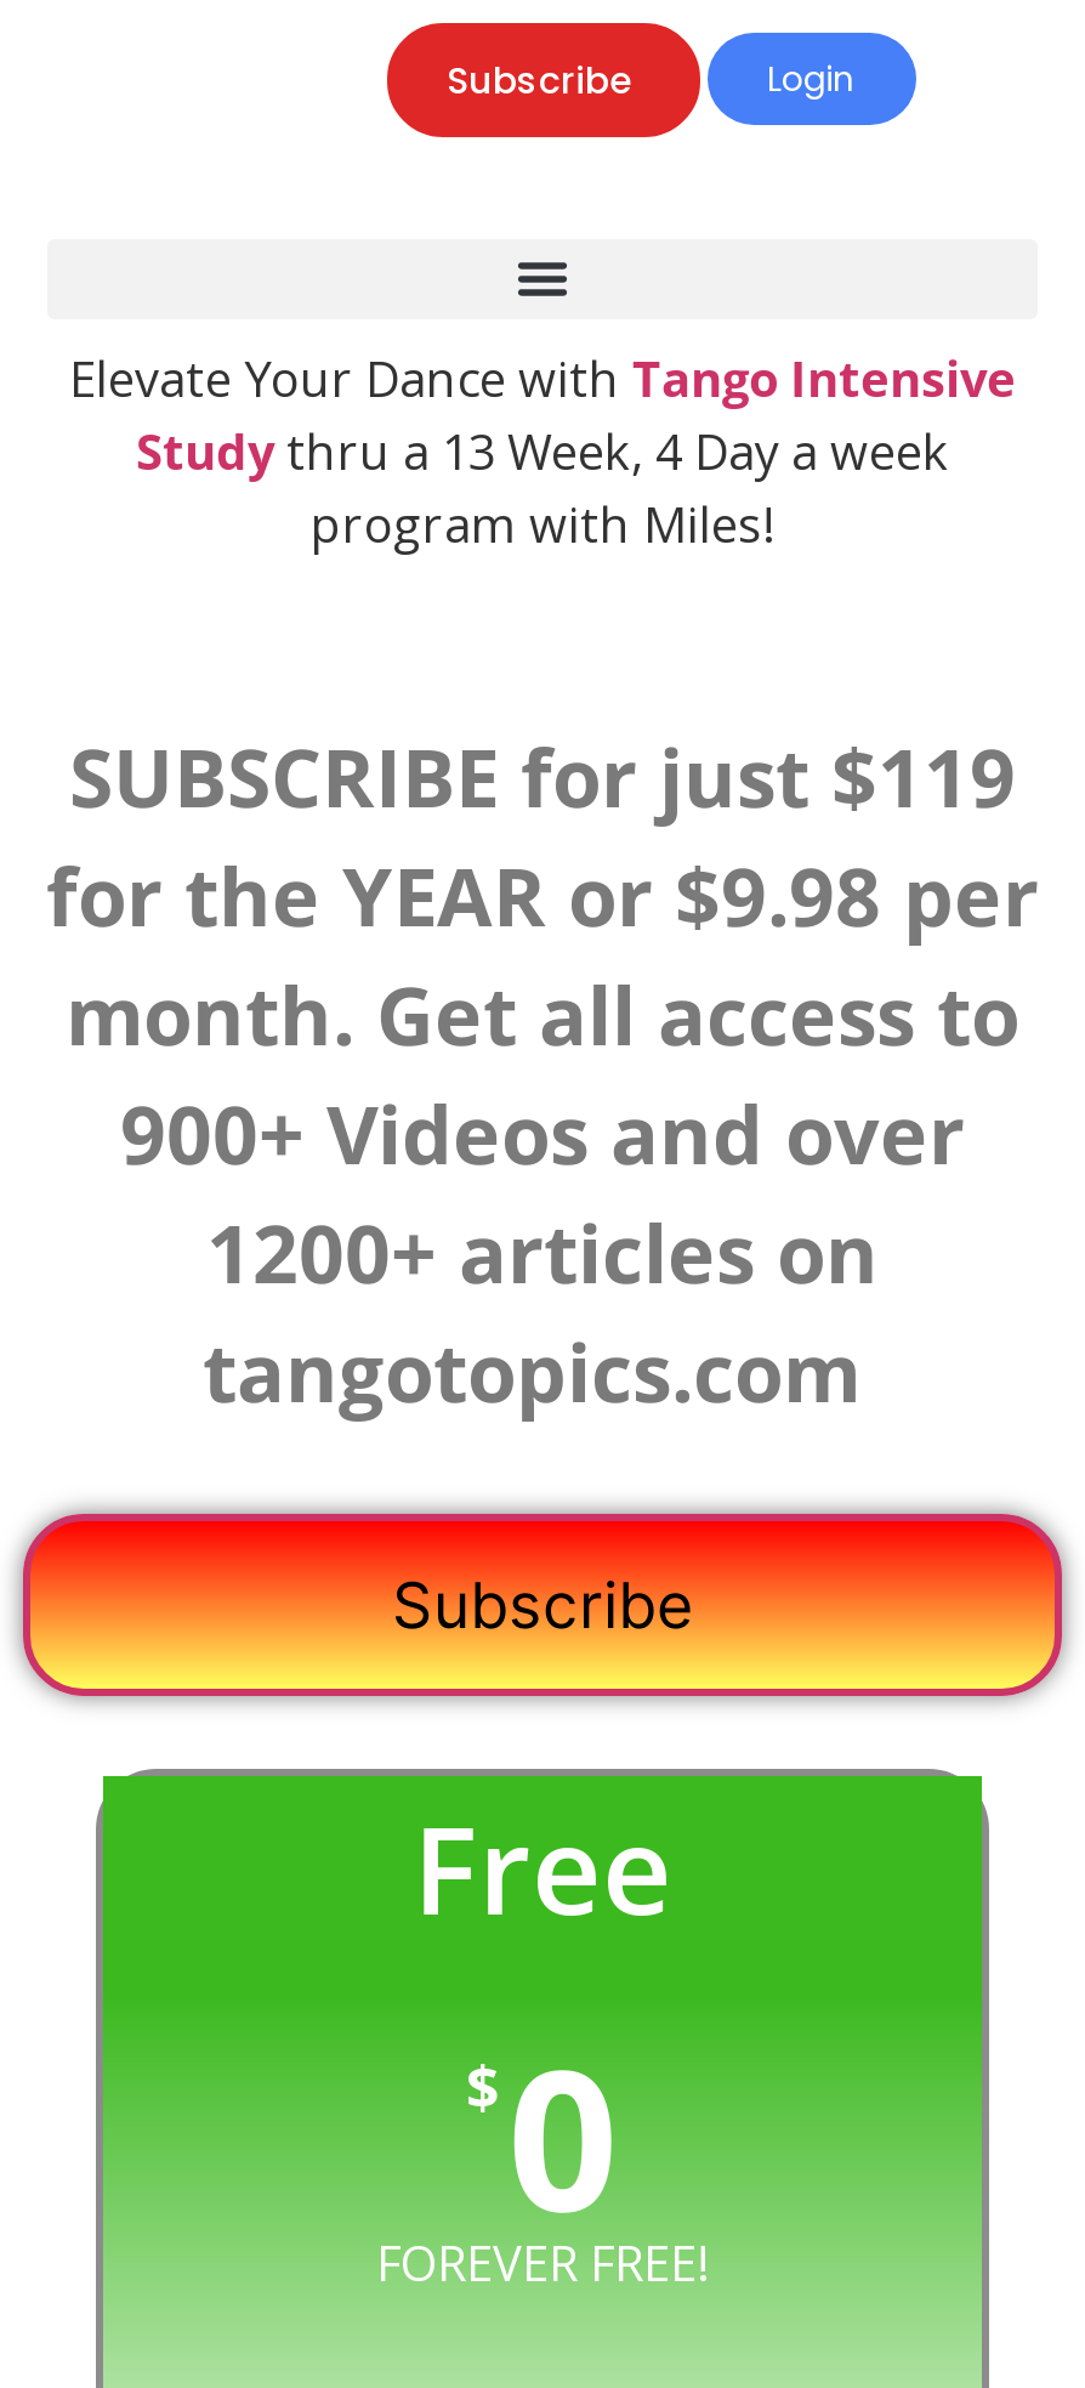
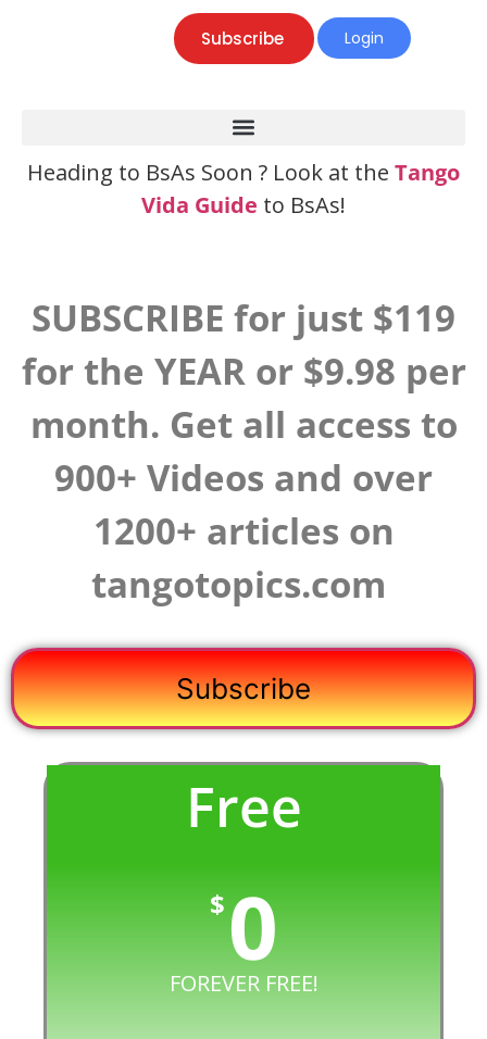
- Elevate Your Dance with Tango Intensive
- Study thru a 13 Week, 4 Day a week
- program with Miles!
+ Heading to BsAs Soon ? Look at the Tango
+ Vida Guide to BsAs!
